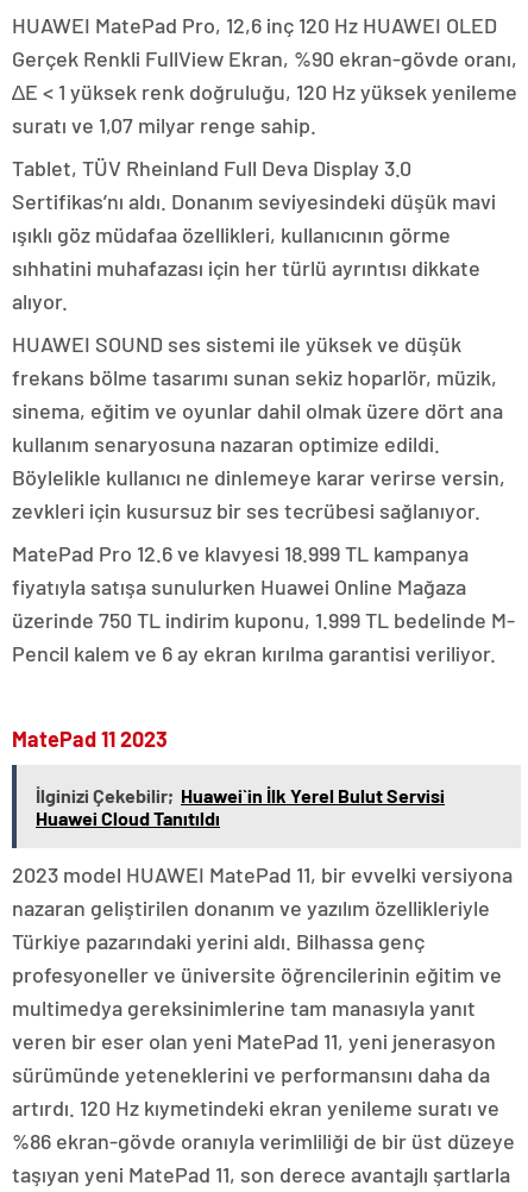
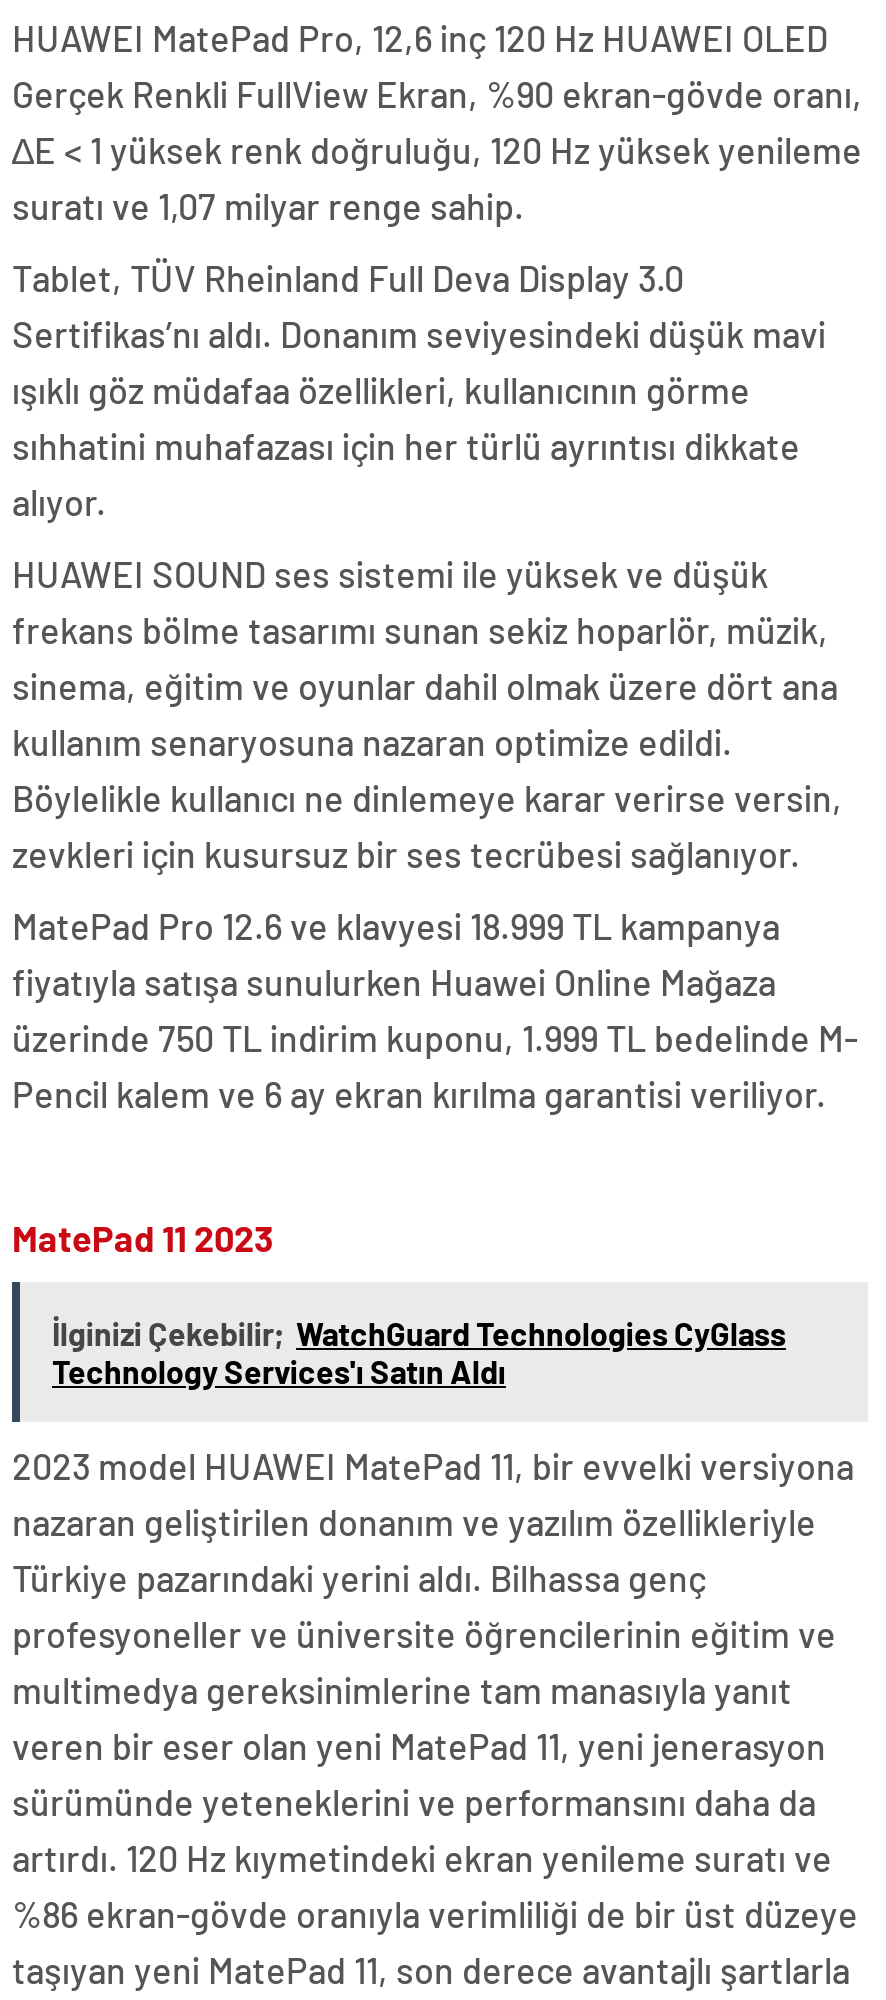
- İlginizi Çekebilir; Huawei`in İlk Yerel Bulut Servisi
- Huawei Cloud Tanıtıldı
+ İlginizi Çekebilir; WatchGuard Technologies CyGlass
+ Technology Services'ı Satın Aldı
